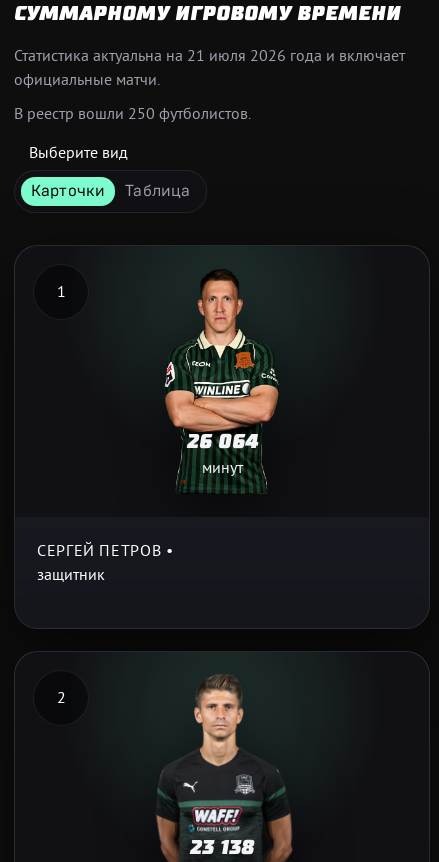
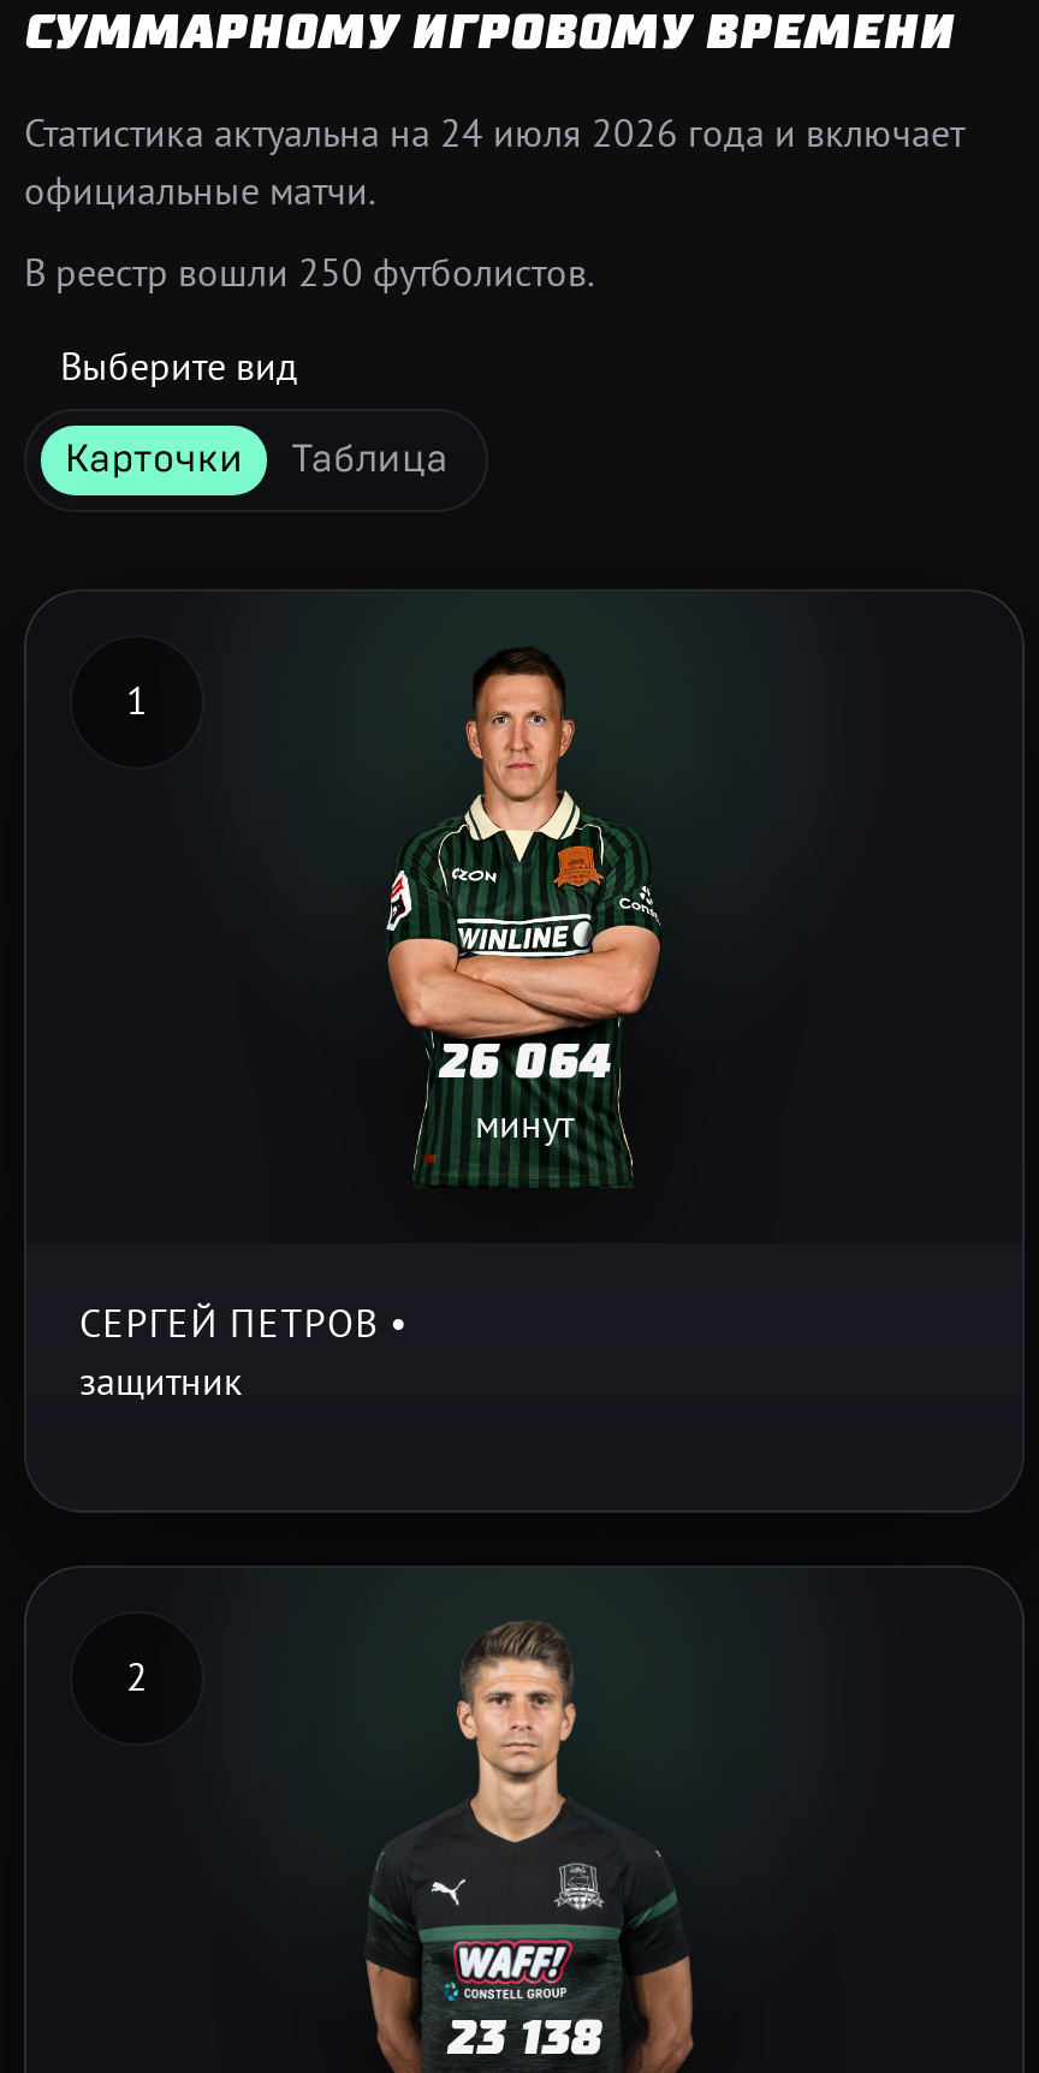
- Статистика актуальна на 21 июля 2026 года и включает
+ Статистика актуальна на 24 июля 2026 года и включает
